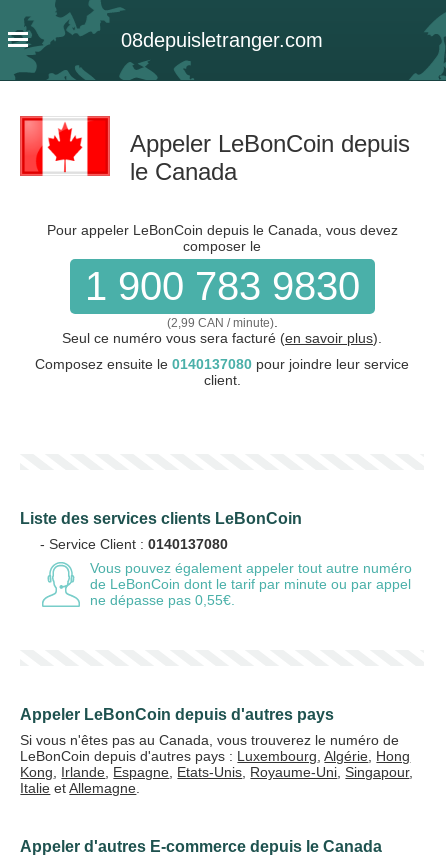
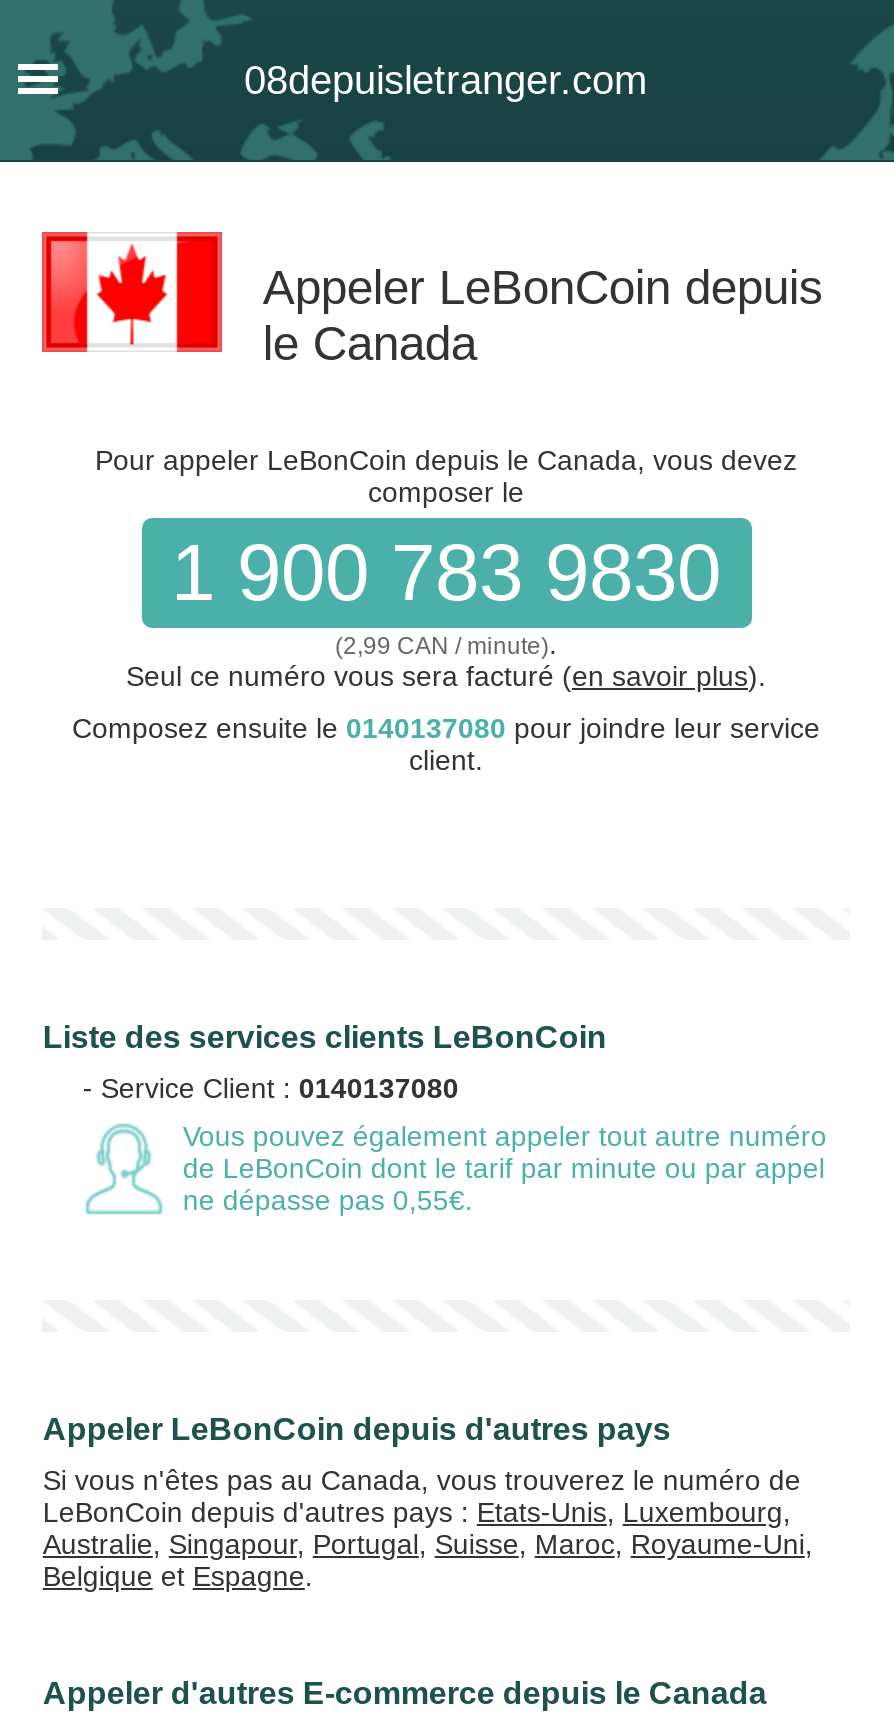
- LeBonCoin depuis d'autres pays : Luxembourg, Algérie, Hong
- Kong, Irlande, Espagne, Etats-Unis, Royaume-Uni, Singapour,
- Italie et Allemagne.
+ LeBonCoin depuis d'autres pays : Etats-Unis, Luxembourg,
+ Australie, Singapour, Portugal,Suisse, Maroc, Royaume-Uni,
+ Belgique et Espagne.
